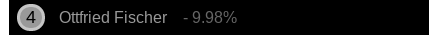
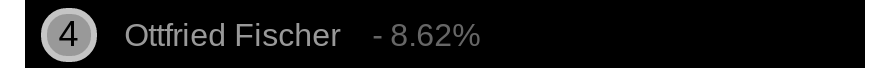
- Ottfried Fischer - 9.98%
+ Ottfried Fischer - 8.62%
